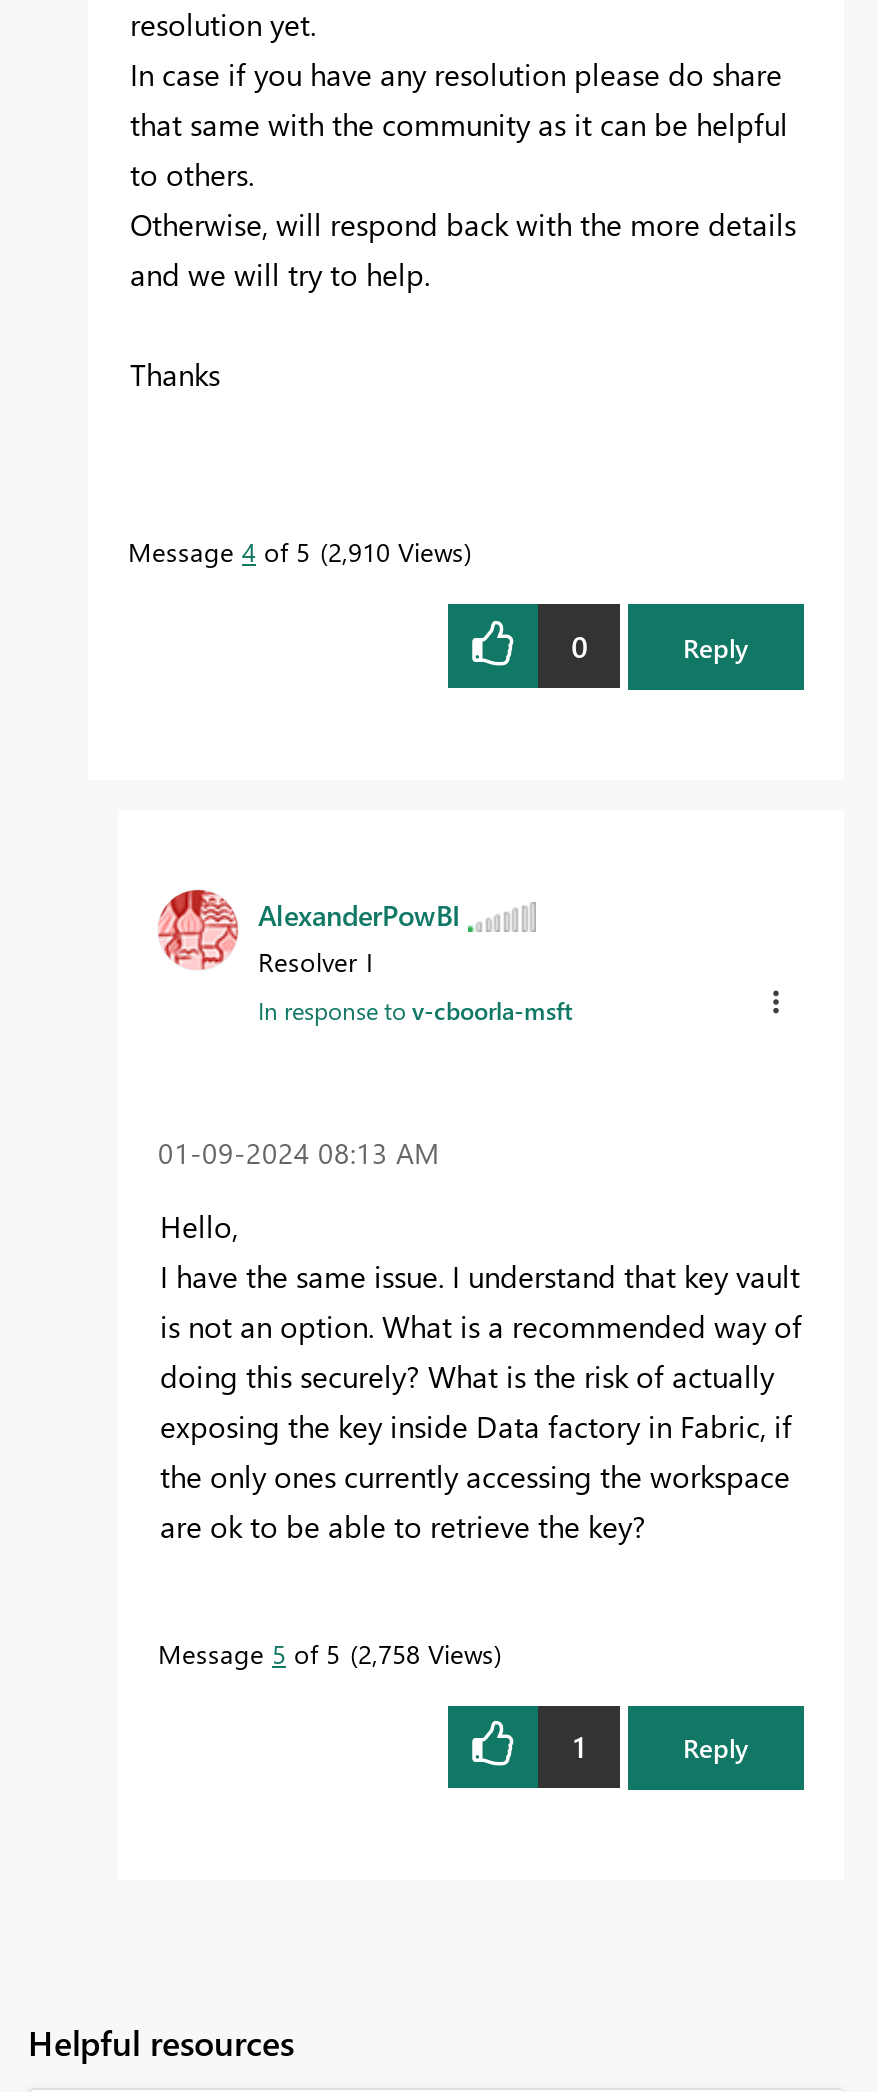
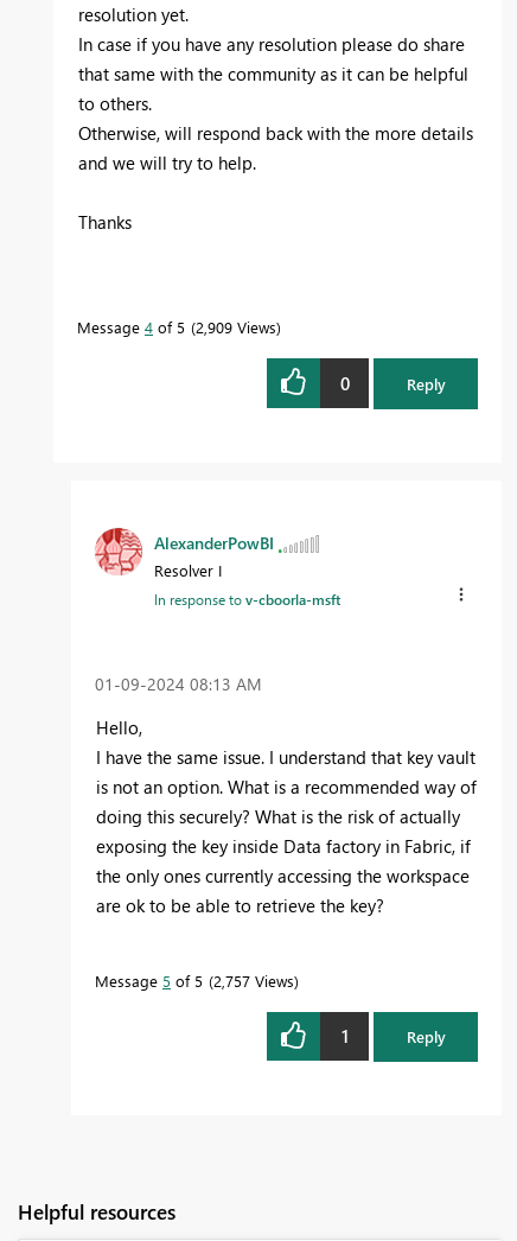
- Message 4 of 5 2,910 Views
+ Message 4 of 5 2,909 Views

- Message 5 of 5 2,758 Views
+ Message 5 of 5 2,757 Views
